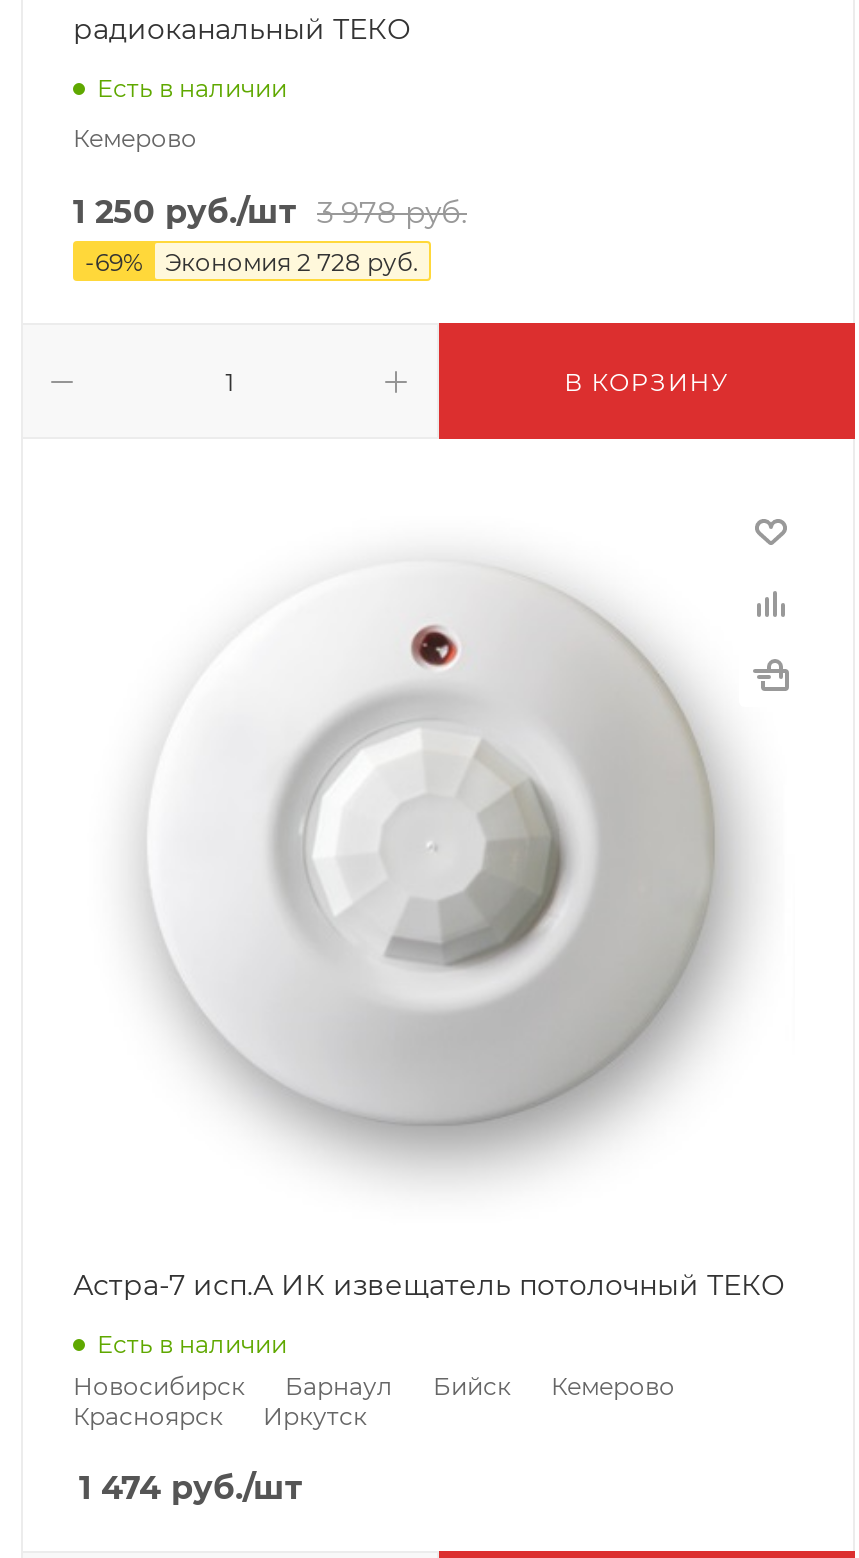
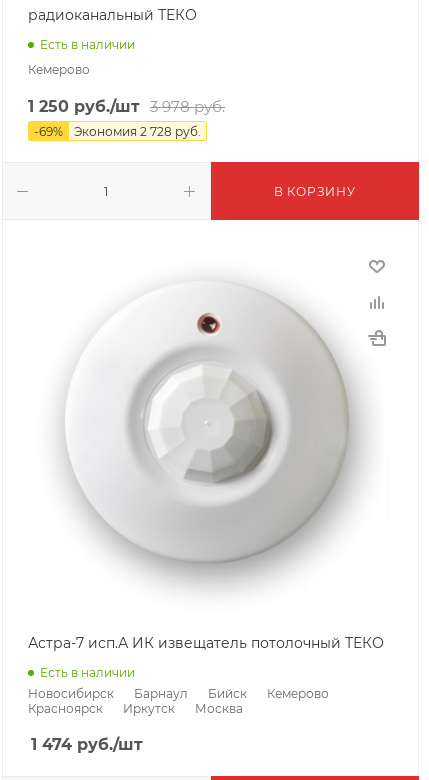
+ Москва
